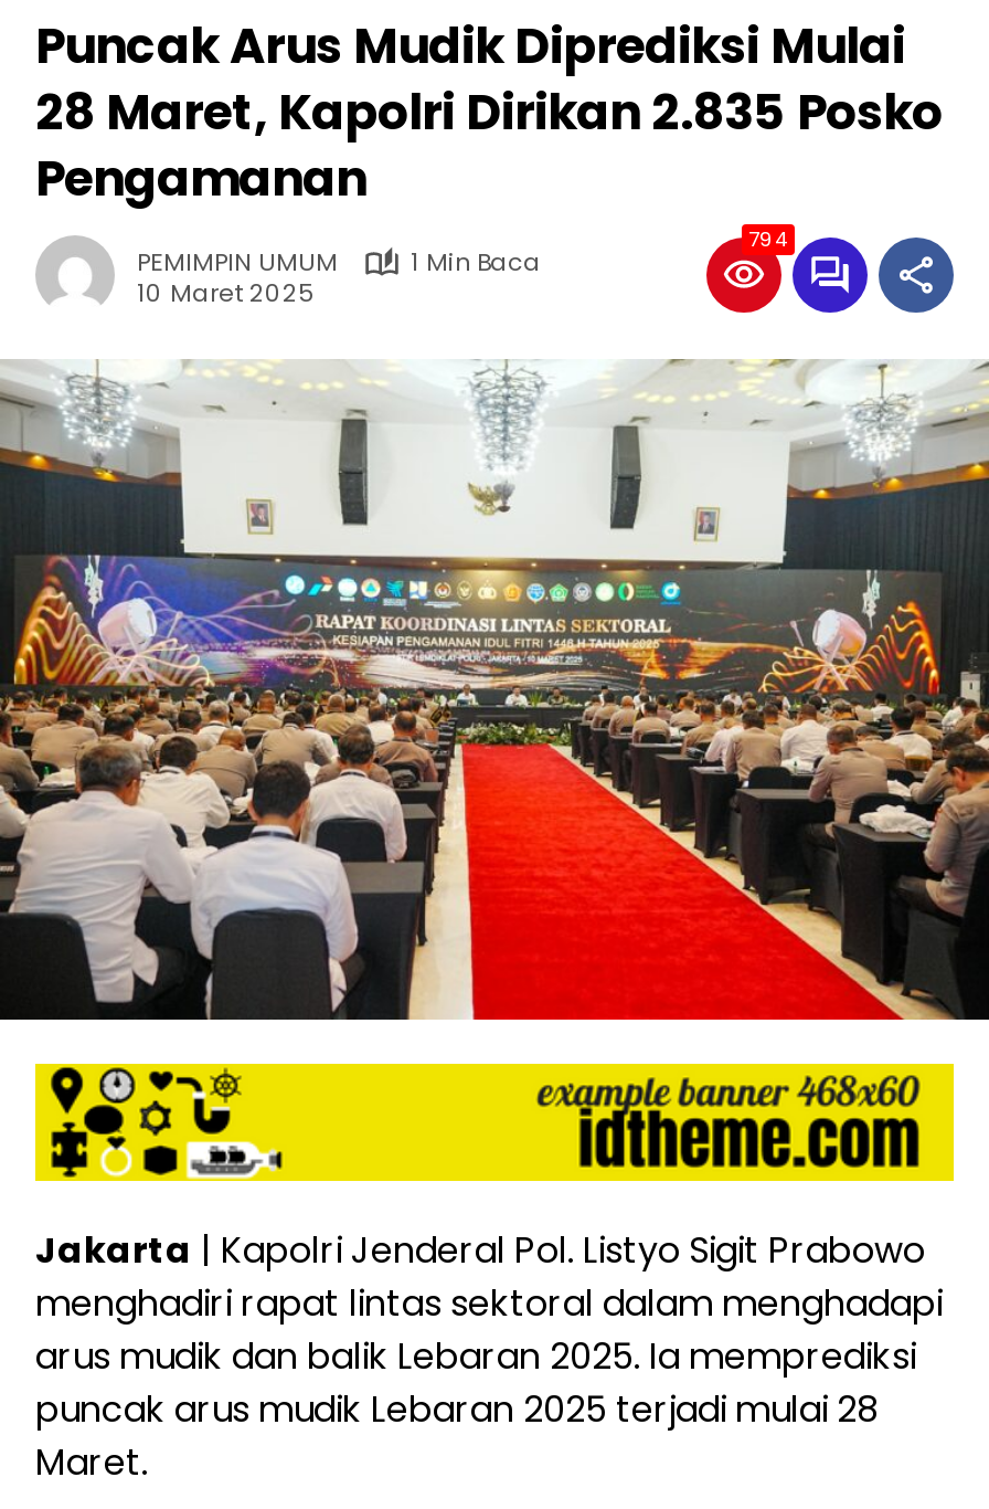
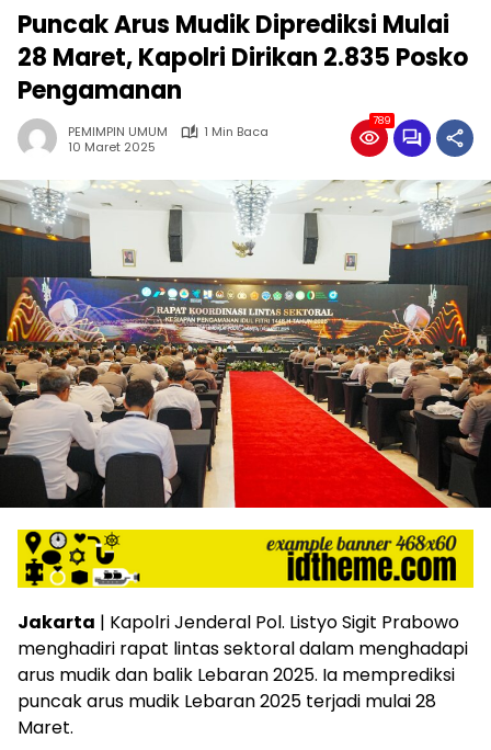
- 794
+ 789
